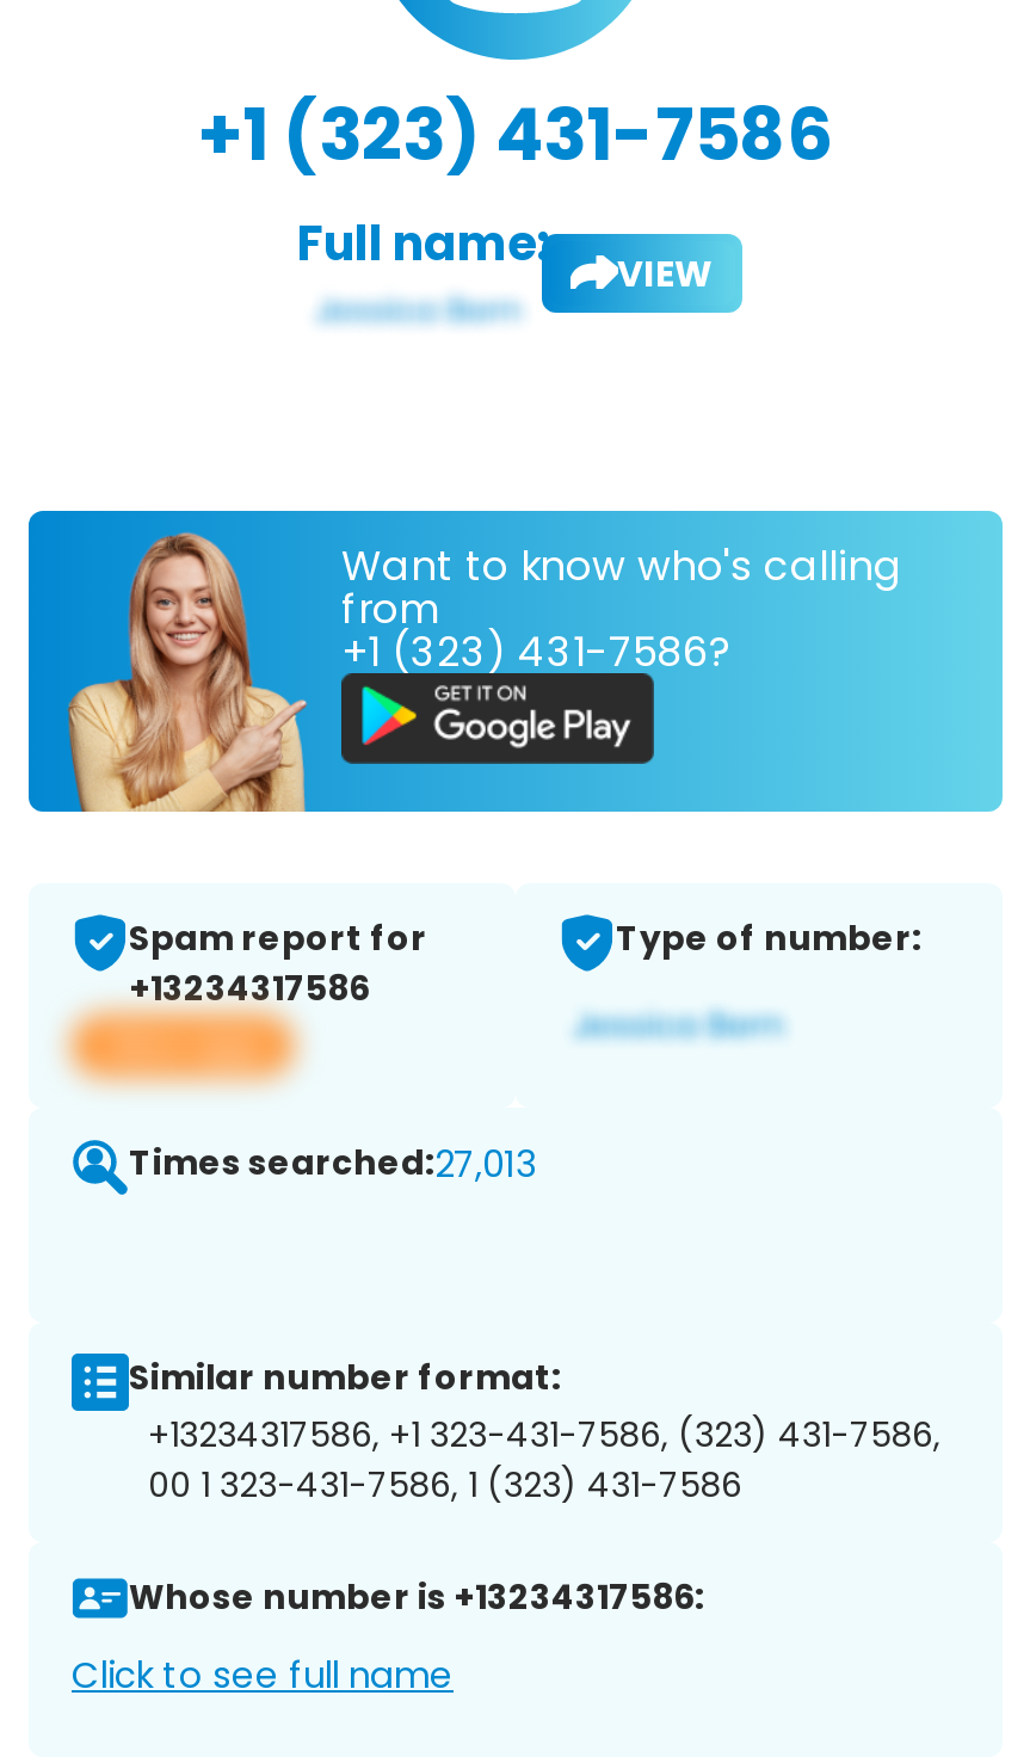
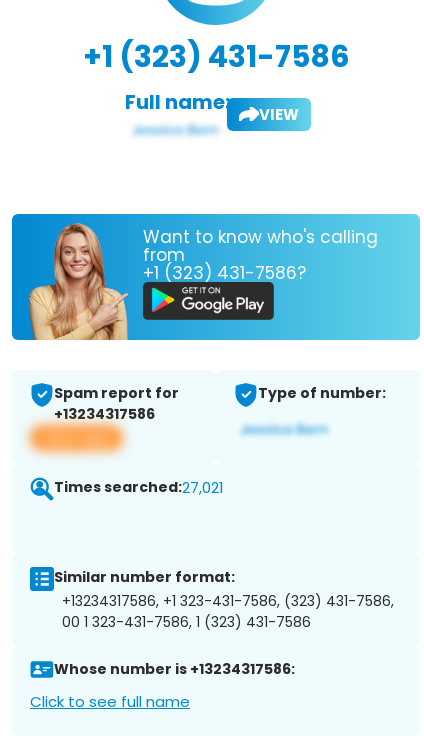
- Times searched:27,013
+ Times searched:27,021
